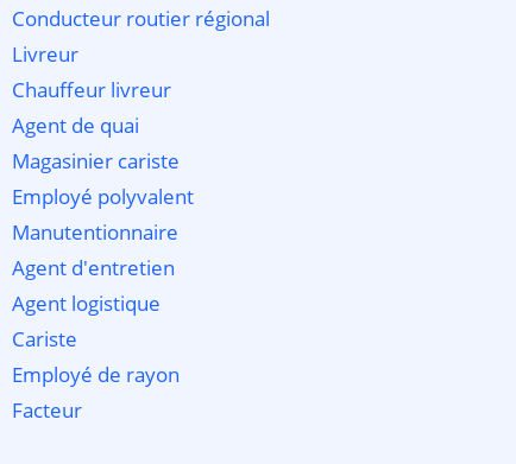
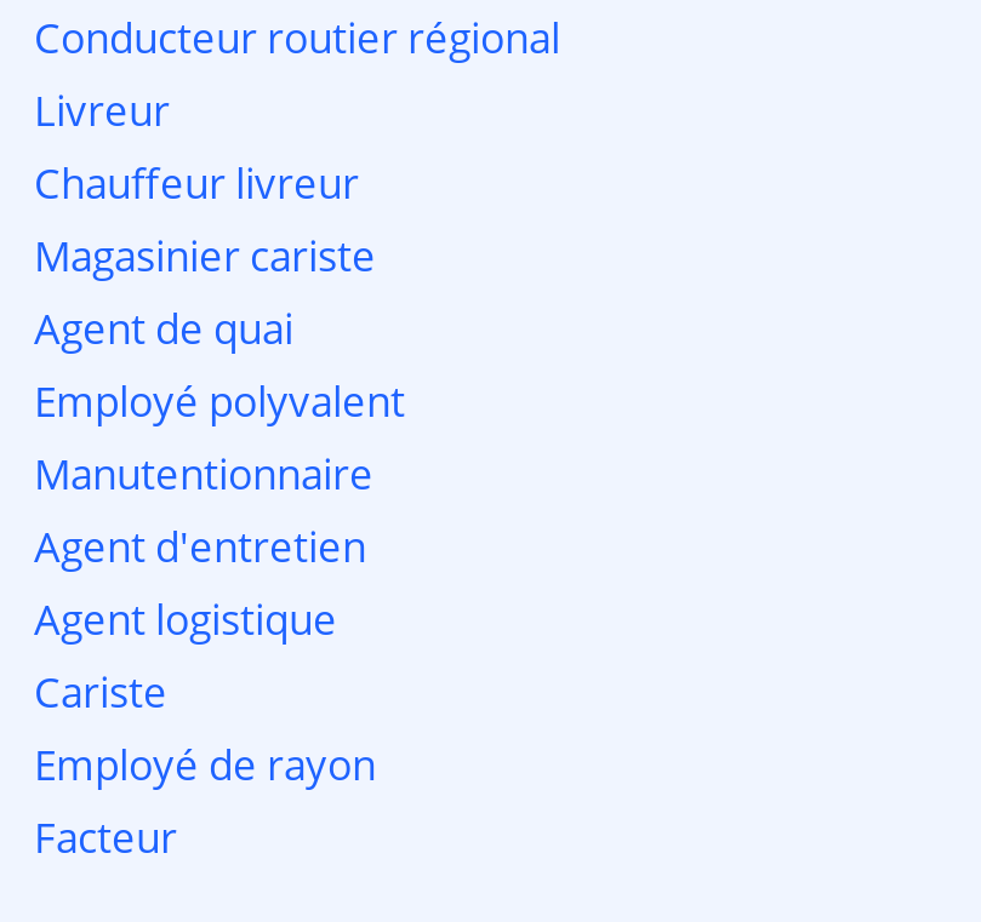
moved down: Agent de quai

moved up: Magasinier cariste
